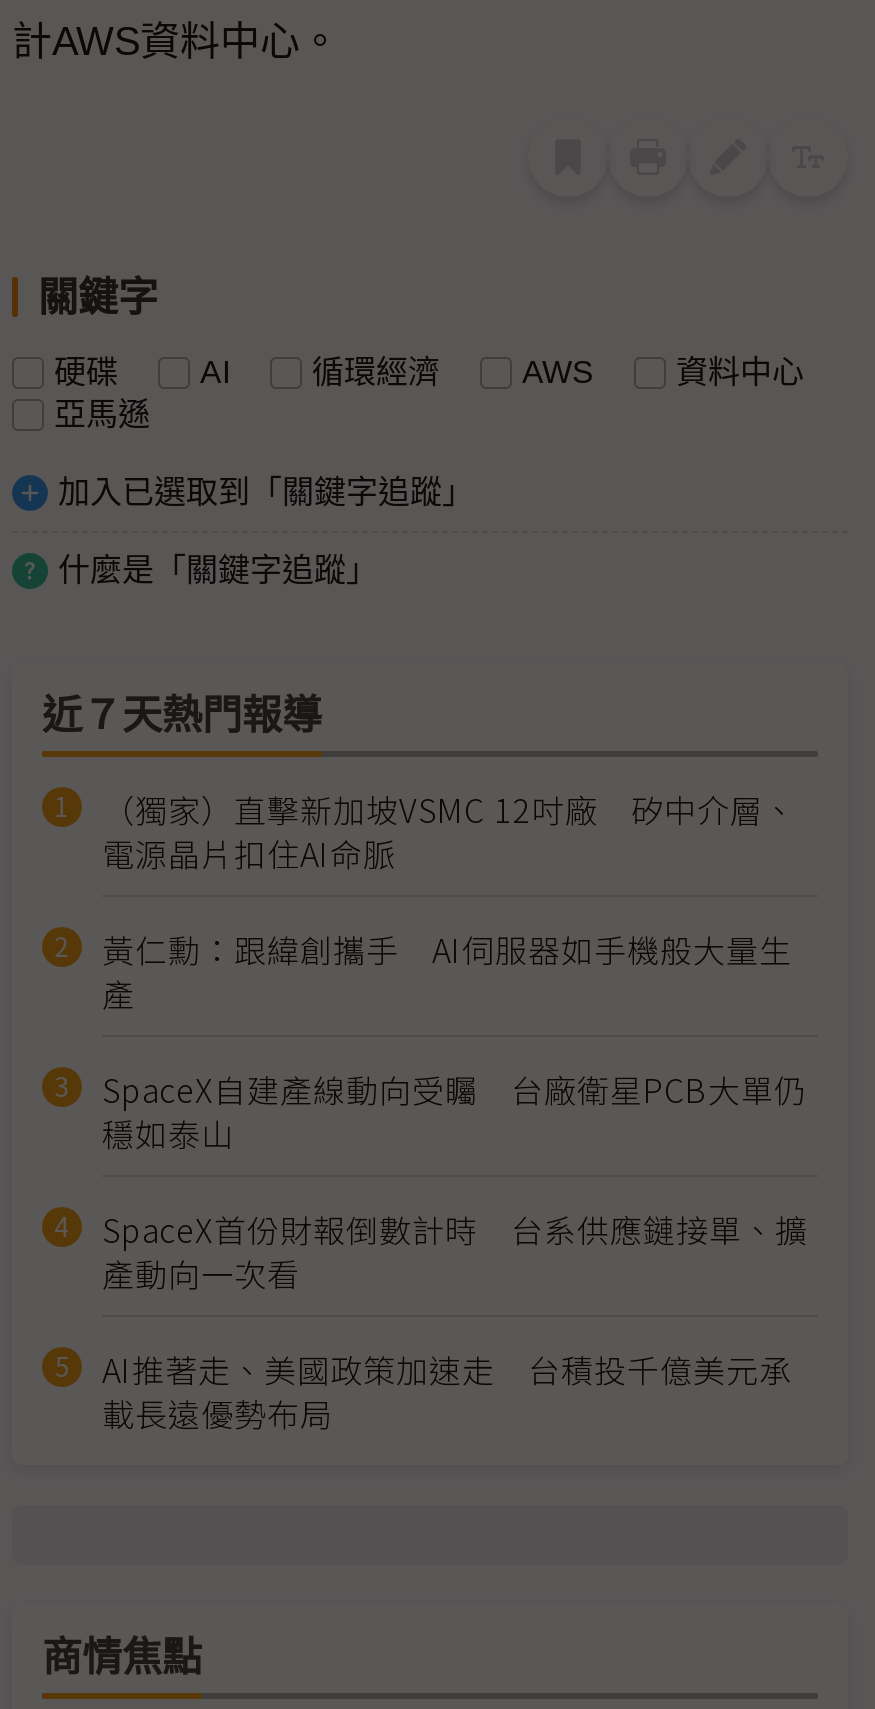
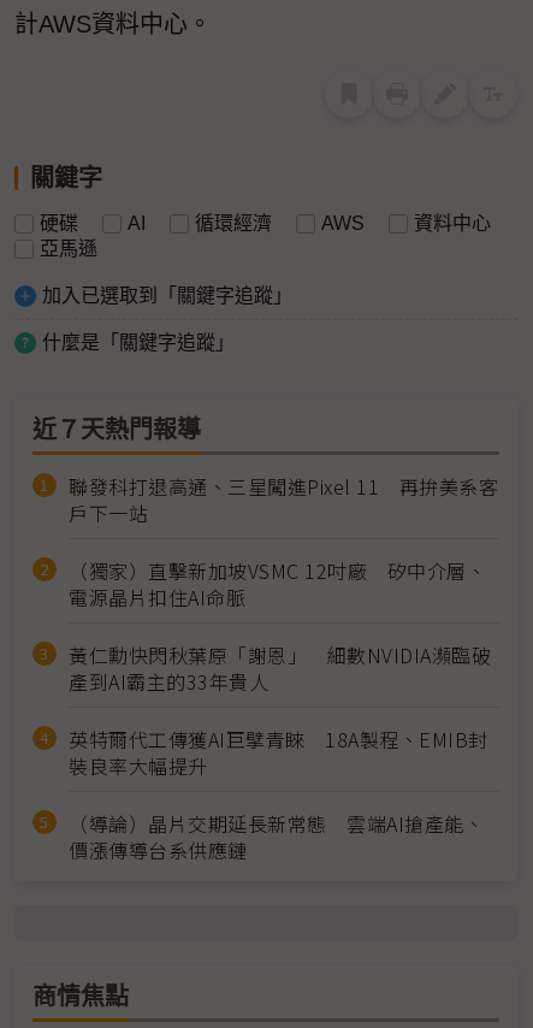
+ 聯發科打退高通、三星闖進Pixel 11 再拚美系客
+ 戶下一站

moved down: （獨家）直擊新加坡VSMC 12吋廠 矽中介層、 | 電源晶片扣住AI命脈

- 黃仁勳：跟緯創攜手 AI伺服器如手機般大量生
- 產
- SpaceX自建產線動向受矚 台廠衛星PCB大單仍
- 穩如泰山
- SpaceX首份財報倒數計時 台系供應鏈接單、擴
- 產動向一次看
- AI推著走、美國政策加速走 台積投千億美元承
- 載長遠優勢布局
+ 黃仁勳快閃秋葉原「謝恩」 細數NVIDIA瀕臨破
+ 產到AI霸主的33年貴人
+ 英特爾代工傳獲AI巨擘青睞 18A製程、EMIB封
+ 裝良率大幅提升
+ （導論）晶片交期延長新常態 雲端AI搶產能、
+ 價漲傳導台系供應鏈
